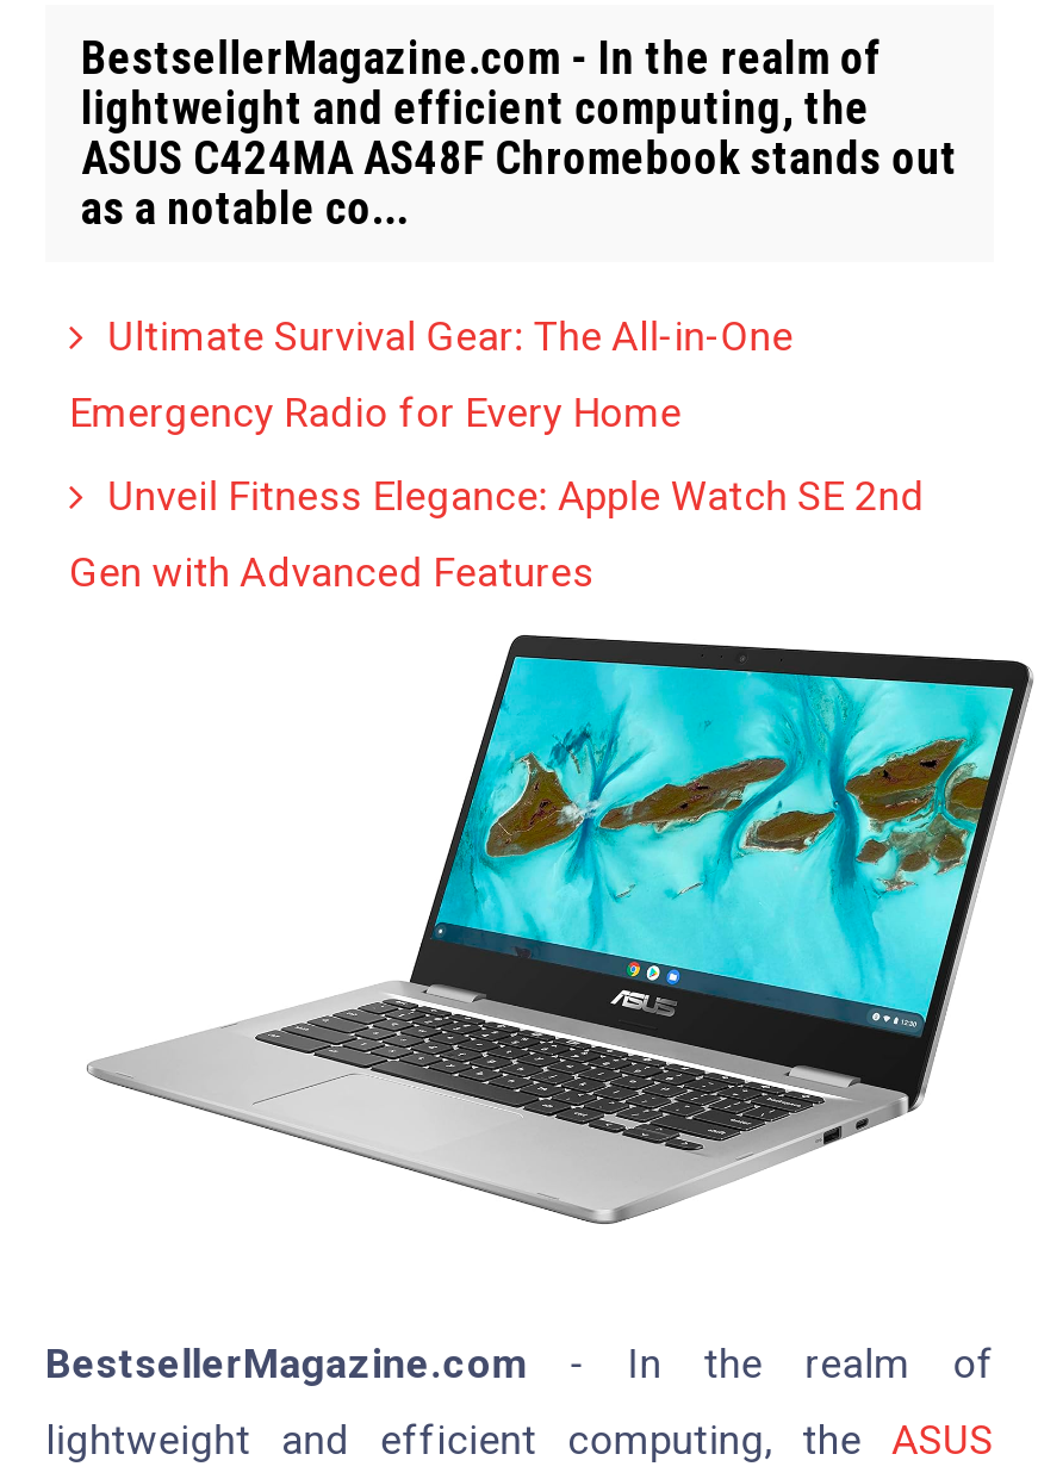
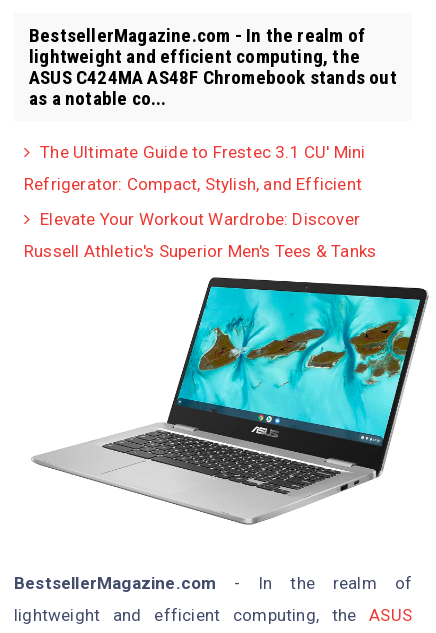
- Ultimate Survival Gear: The All-in-One
+ The Ultimate Guide to Frestec 3.1 CU' Mini

- Emergency Radio for Every Home
+ Refrigerator: Compact, Stylish, and Efficient

- Unveil Fitness Elegance: Apple Watch SE 2nd
+ Elevate Your Workout Wardrobe: Discover

- Gen with Advanced Features
+ Russell Athletic's Superior Men's Tees & Tanks
